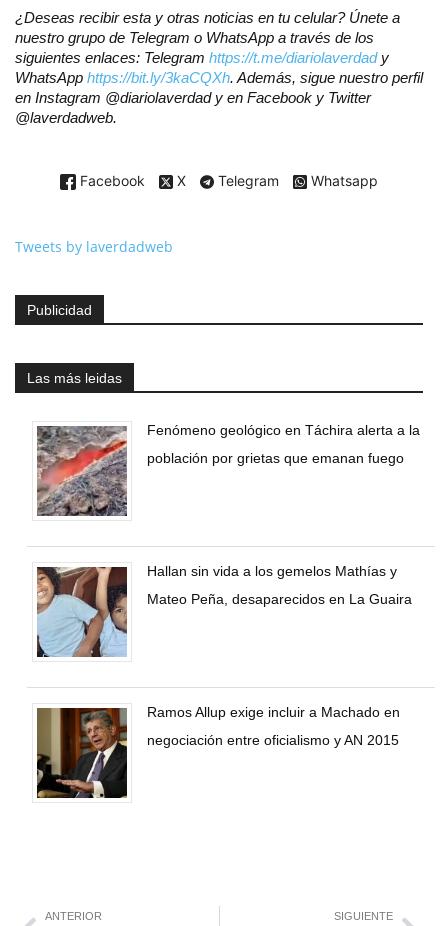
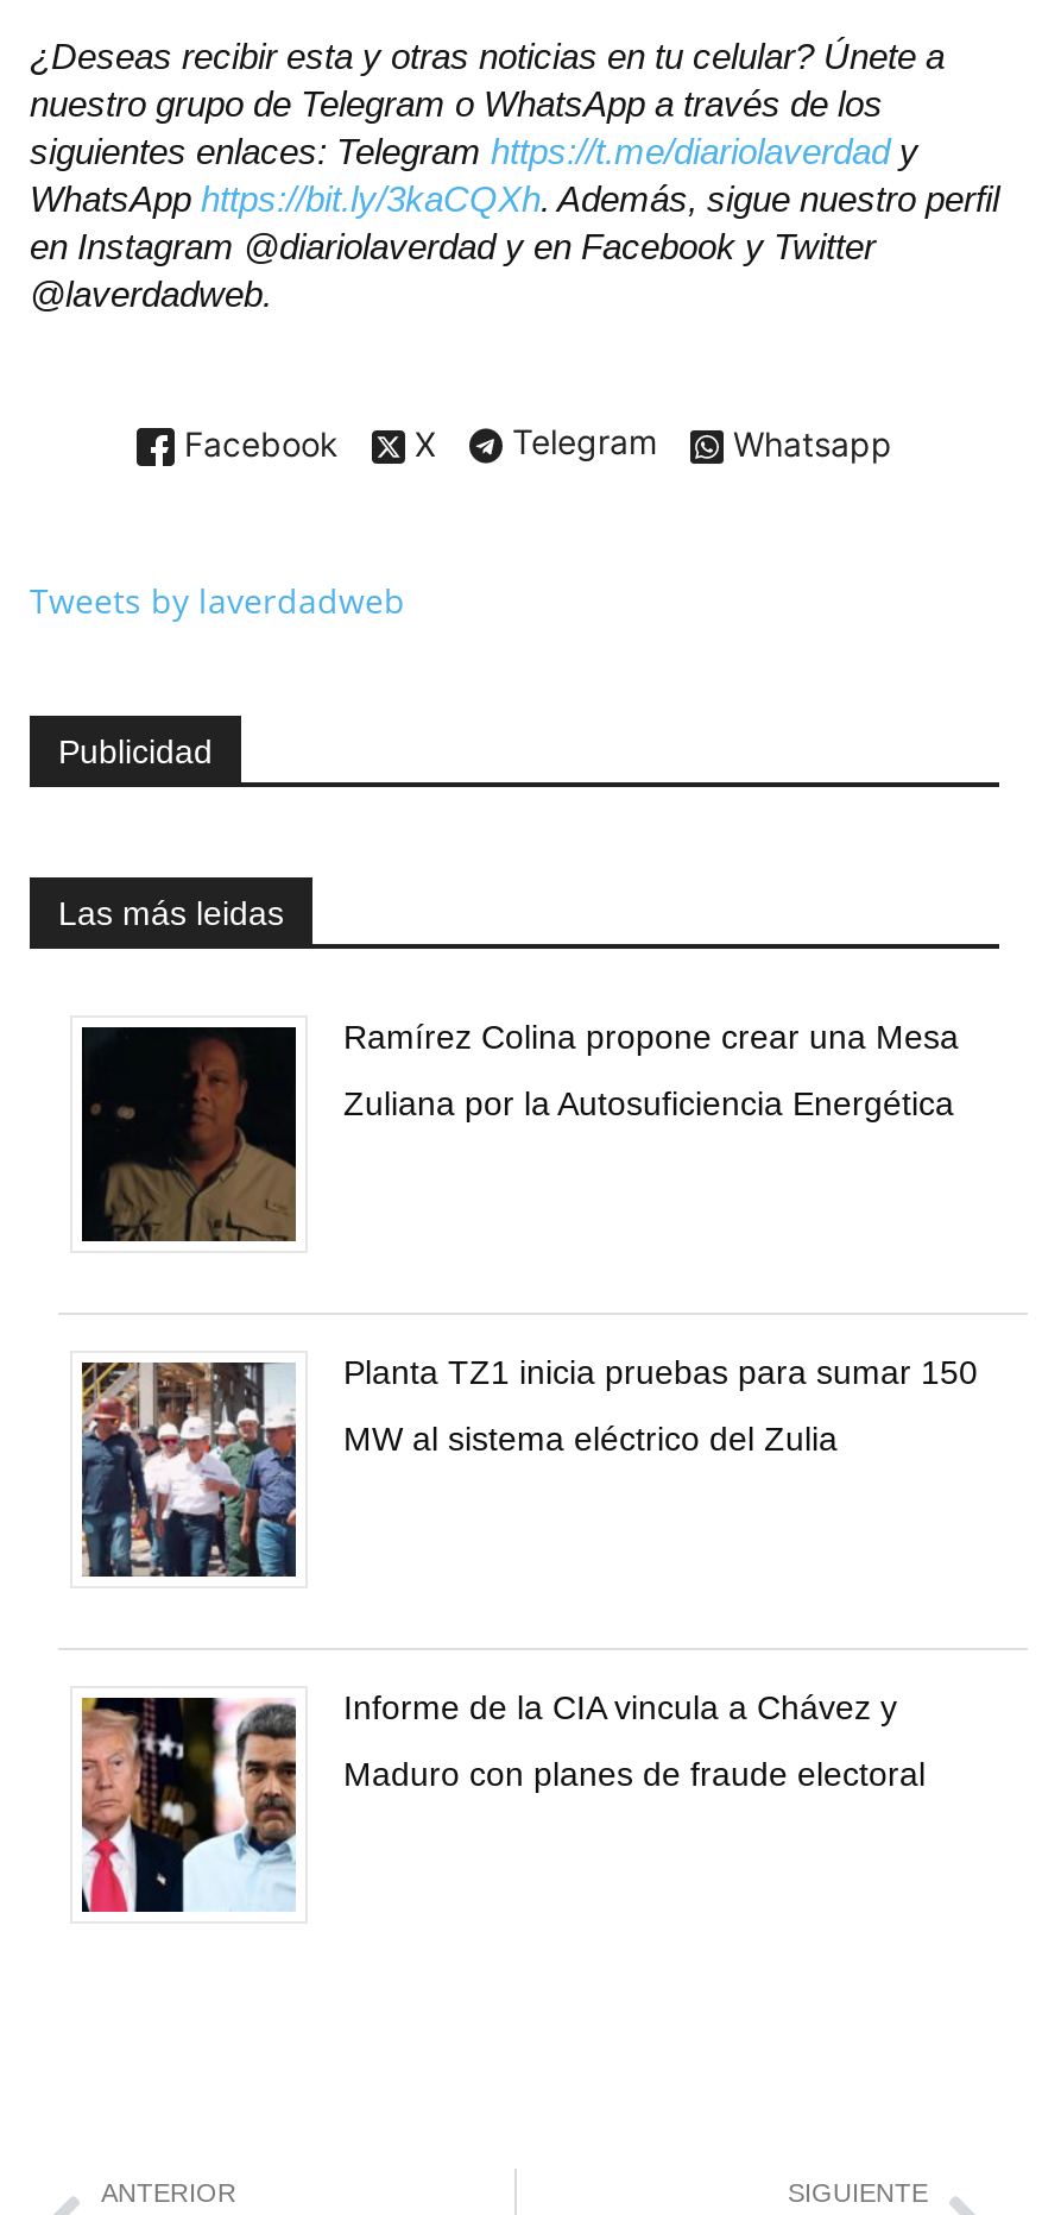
- [image]
- Fenómeno geológico en Táchira alerta a la
+ [image]
+ Ramírez Colina propone crear una Mesa

- población por grietas que emanan fuego
+ Zuliana por la Autosuficiencia Energética

- [image]
- Hallan sin vida a los gemelos Mathías y
+ [image]
+ Planta TZ1 inicia pruebas para sumar 150

- Mateo Peña, desaparecidos en La Guaira
+ MW al sistema eléctrico del Zulia

- [image]
- Ramos Allup exige incluir a Machado en
+ [image]
+ Informe de la CIA vincula a Chávez y

- negociación entre oficialismo y AN 2015
+ Maduro con planes de fraude electoral
